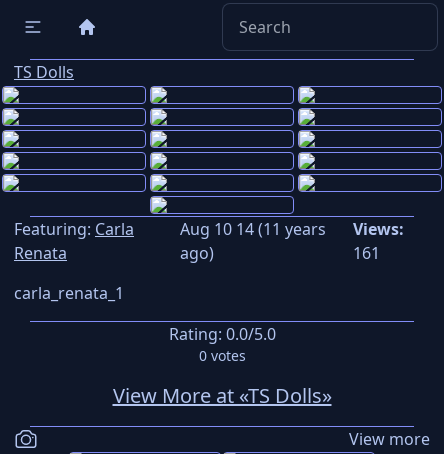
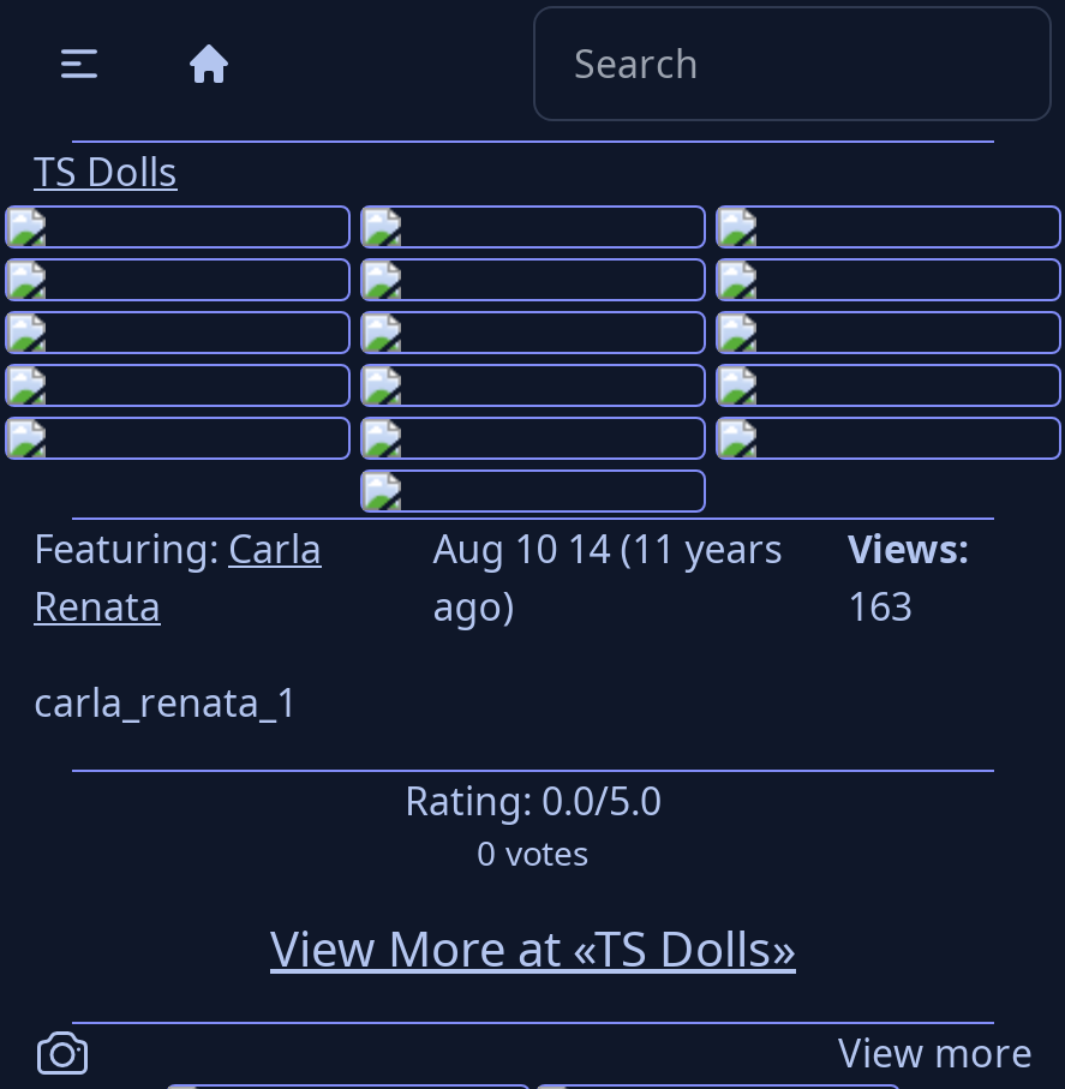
- 161
+ 163
